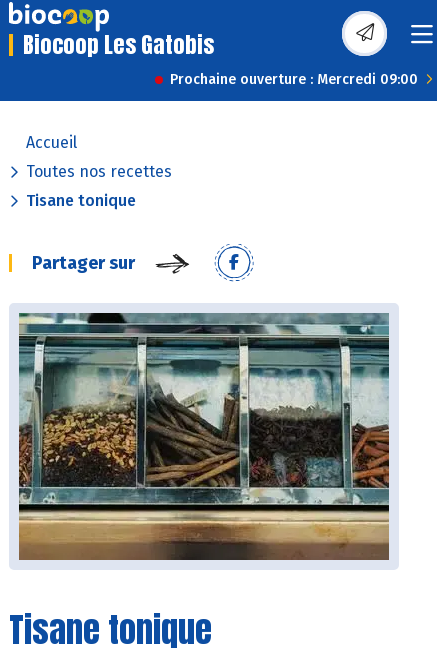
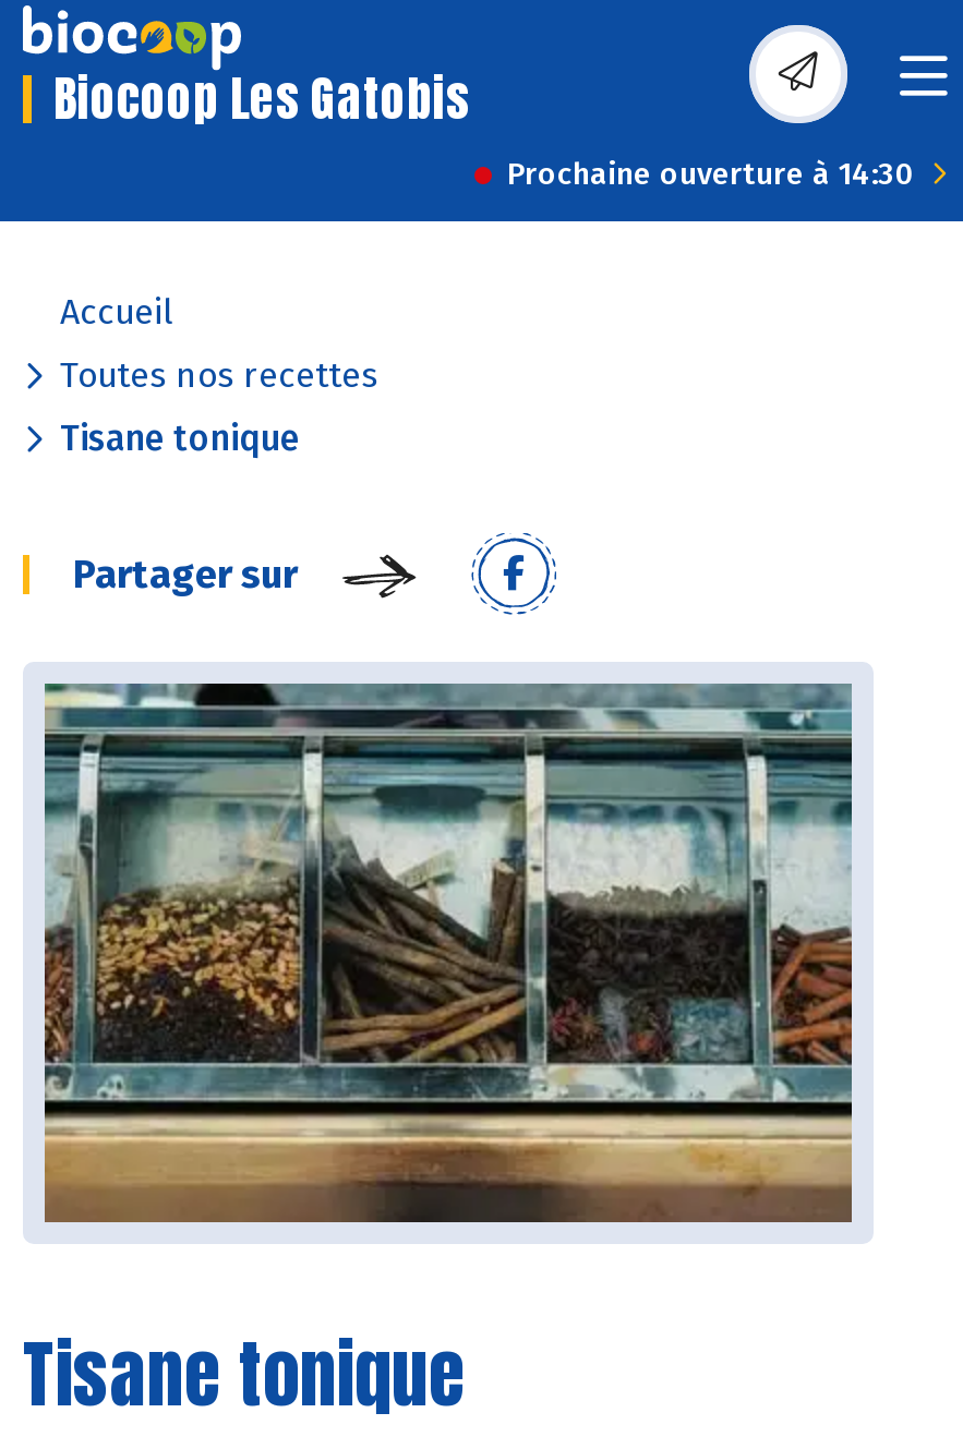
- Prochaine ouverture : Mercredi 09:00
+ Prochaine ouverture à 14:30
